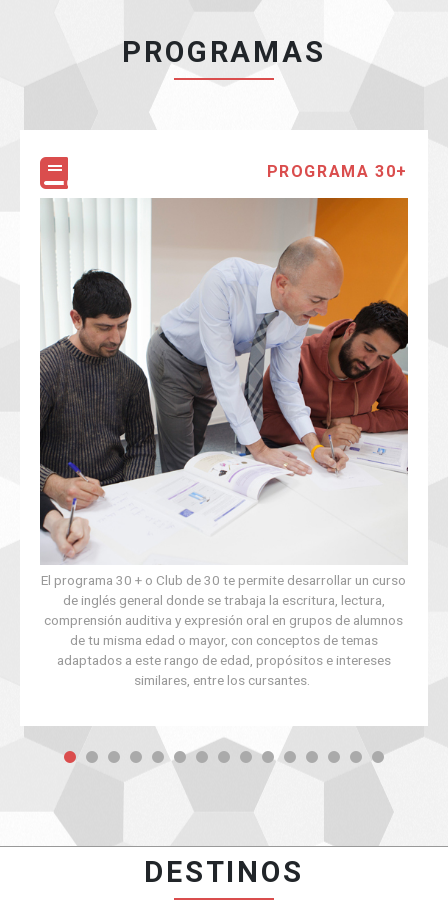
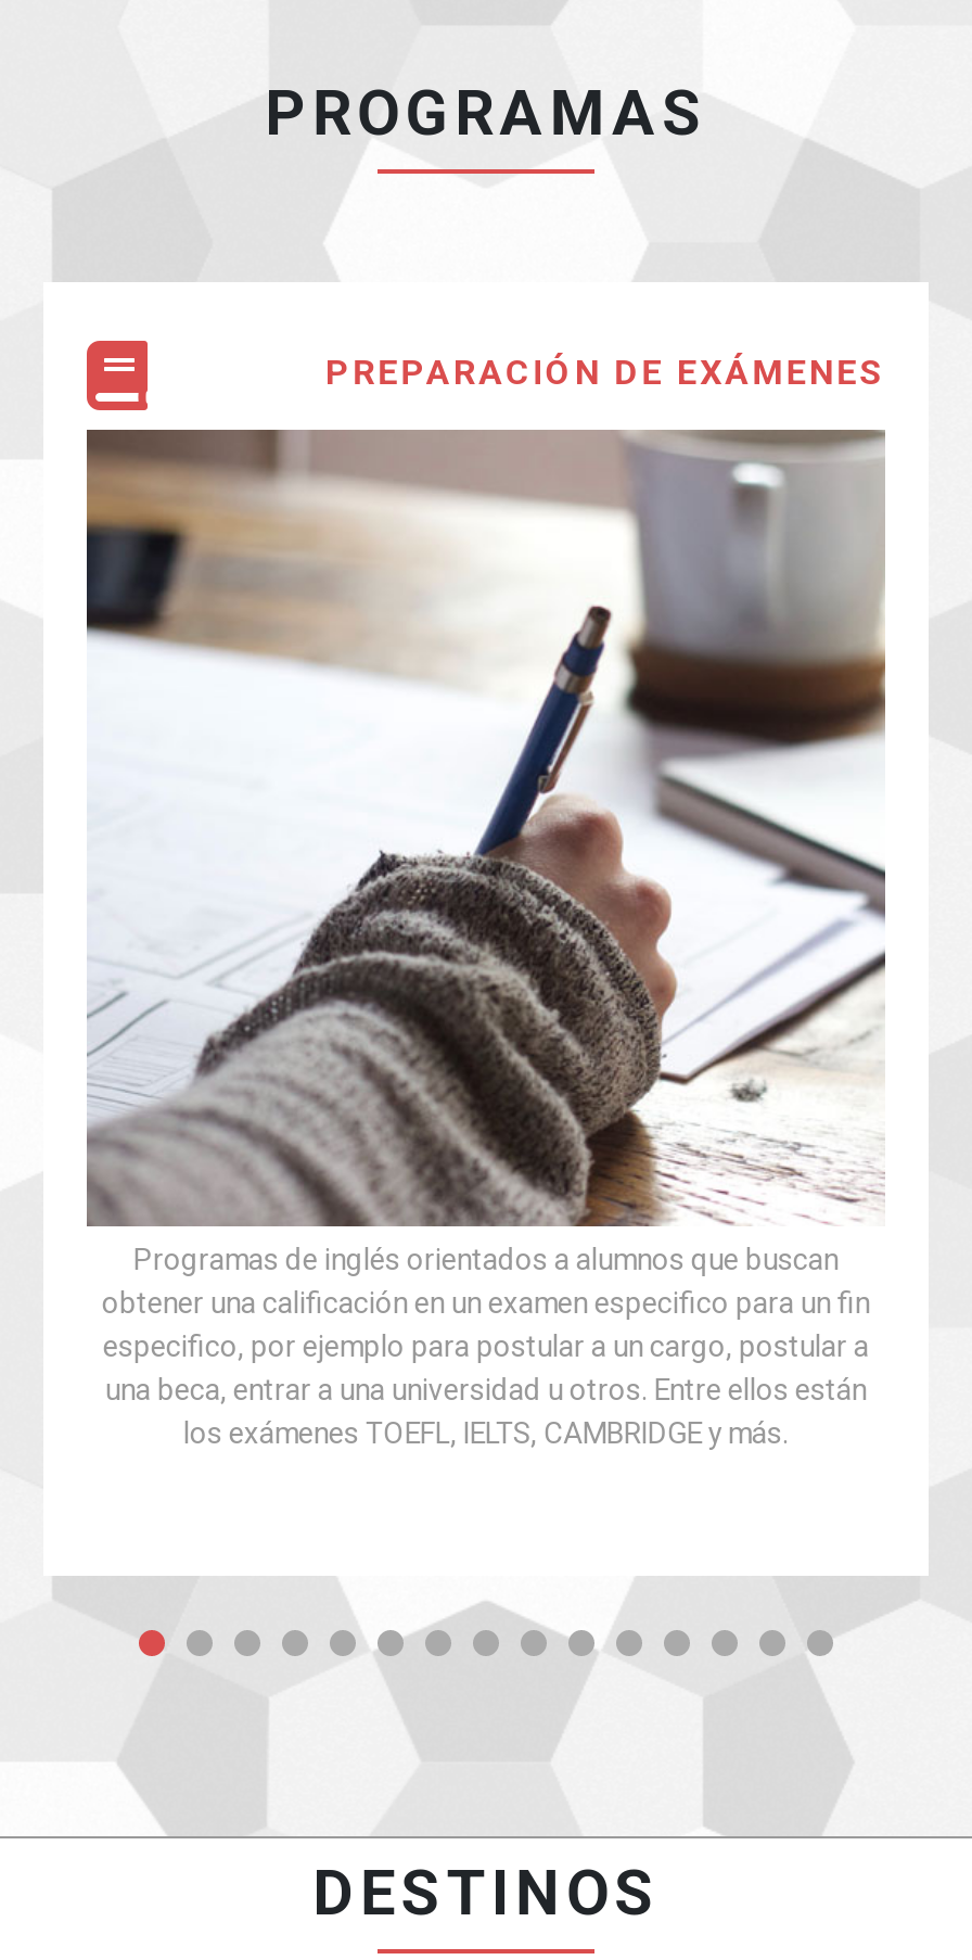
- PROGRAMA 30+
+ PREPARACIÓN DE EXÁMENES

- [image]
- El programa 30 + o Club de 30 te permite desarrollar un curso
- de inglés general donde se trabaja la escritura, lectura,
- comprensión auditiva y expresión oral en grupos de alumnos
- de tu misma edad o mayor, con conceptos de temas
- adaptados a este rango de edad, propósitos e intereses
- similares, entre los cursantes.
+ [image]
+ Programas de inglés orientados a alumnos que buscan
+ obtener una calificación en un examen especifico para un fin
+ especifico, por ejemplo para postular a un cargo, postular a
+ una beca, entrar a una universidad u otros. Entre ellos están
+ los exámenes TOEFL, IELTS, CAMBRIDGE y más.
